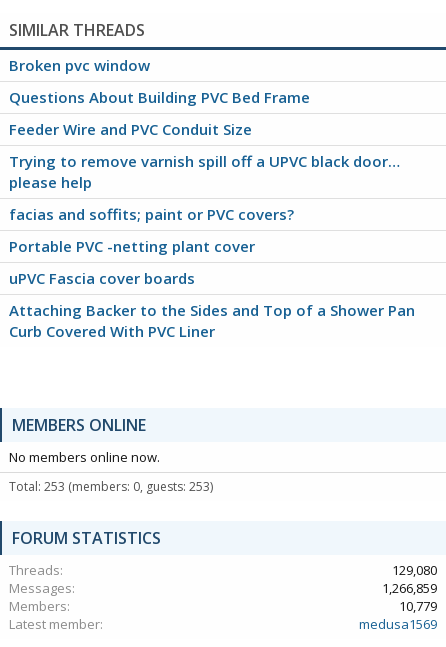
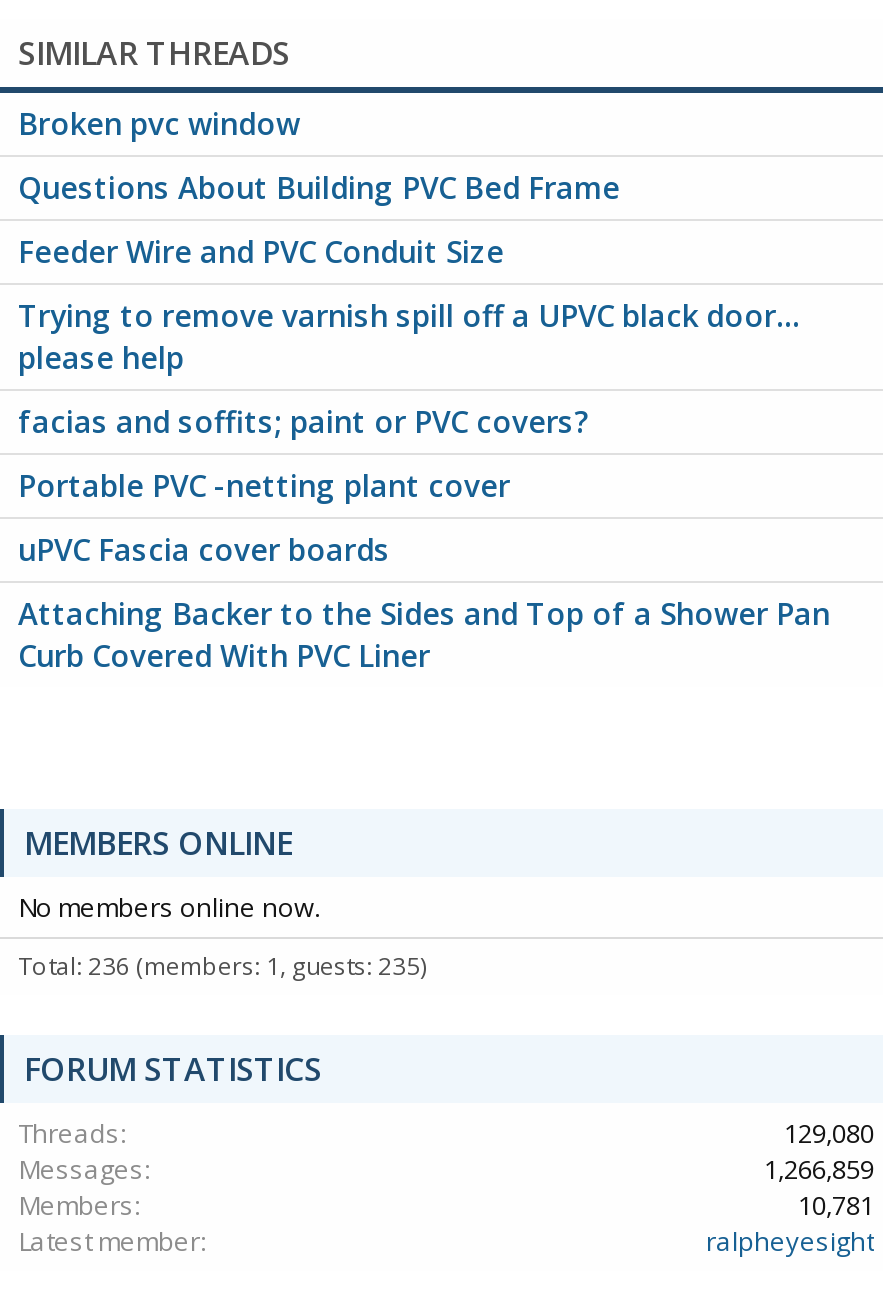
- Total: 253 (members: 0, guests: 253)
+ Total: 236 (members: 1, guests: 235)

- 10,779
+ 10,781

- medusa1569
+ ralpheyesight
